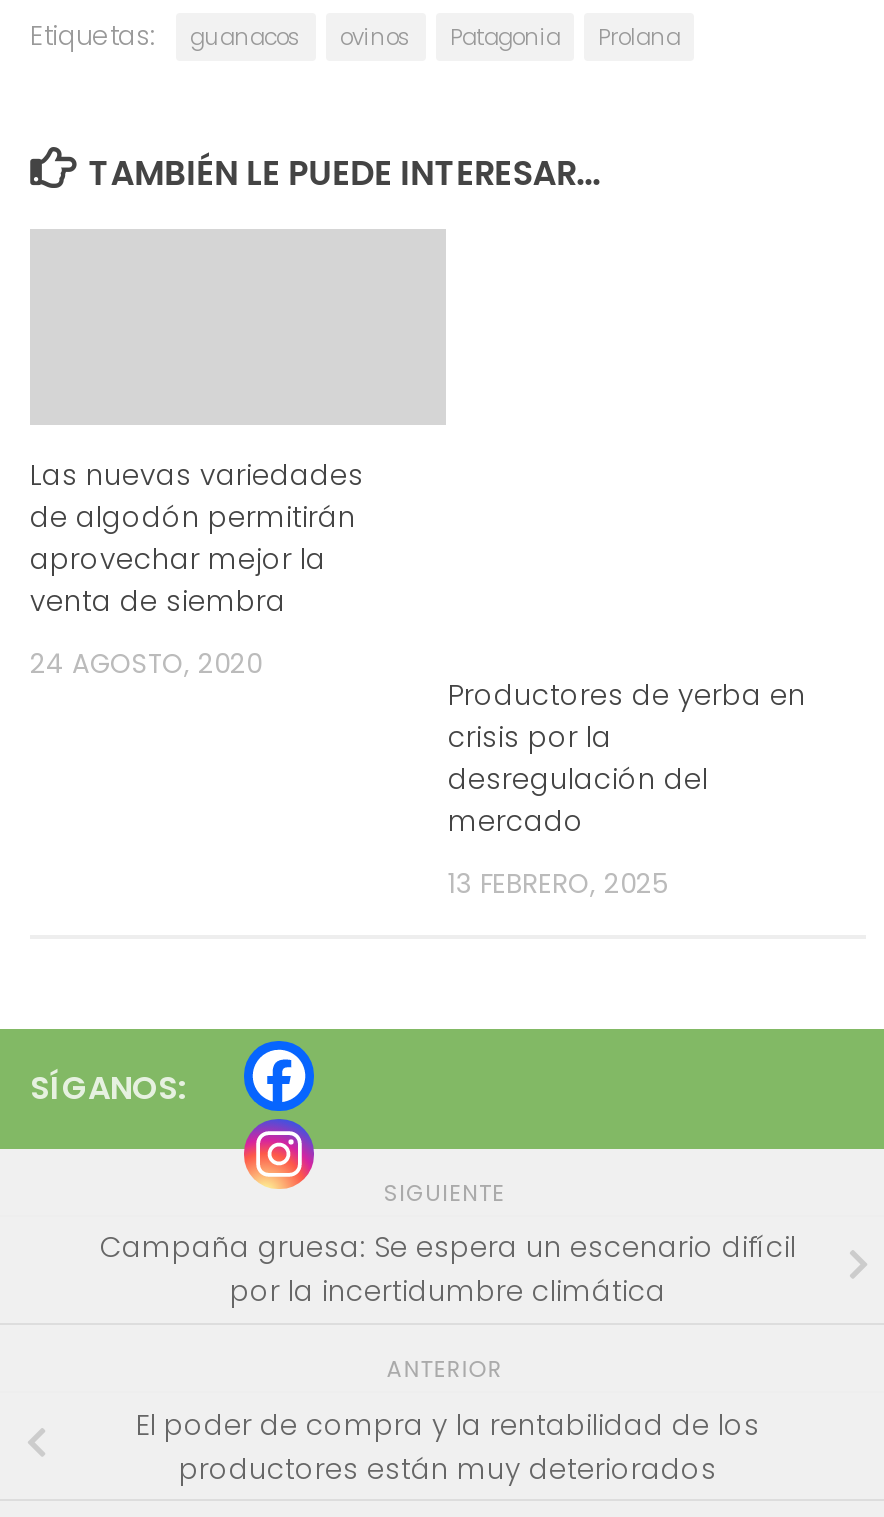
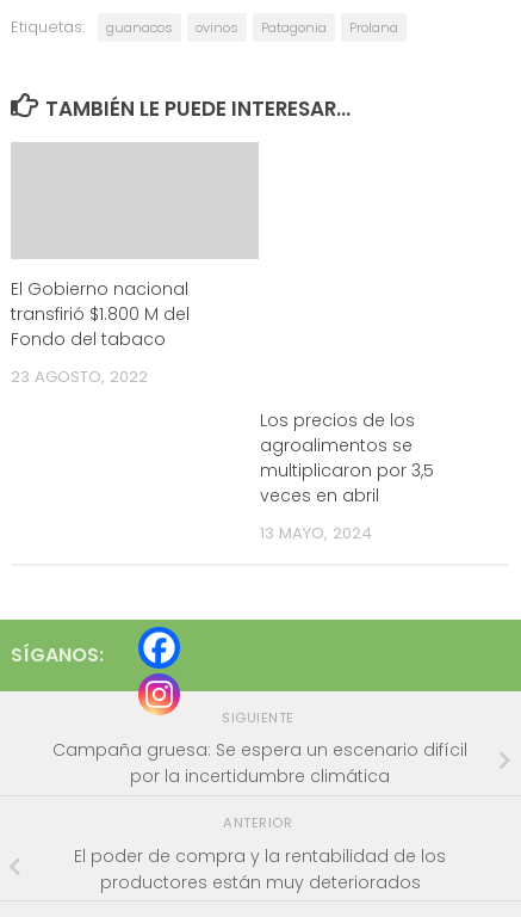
- Las nuevas variedades
- de algodón permitirán
- aprovechar mejor la
- venta de siembra
- 24 AGOSTO, 2020
- Productores de yerba en
- crisis por la
- desregulación del
- mercado
- 13 FEBRERO, 2025
+ El Gobierno nacional
+ transfirió $1.800 M del
+ Fondo del tabaco
+ 23 AGOSTO, 2022
+ Los precios de los
+ agroalimentos se
+ multiplicaron por 3,5
+ veces en abril
+ 13 MAYO, 2024
